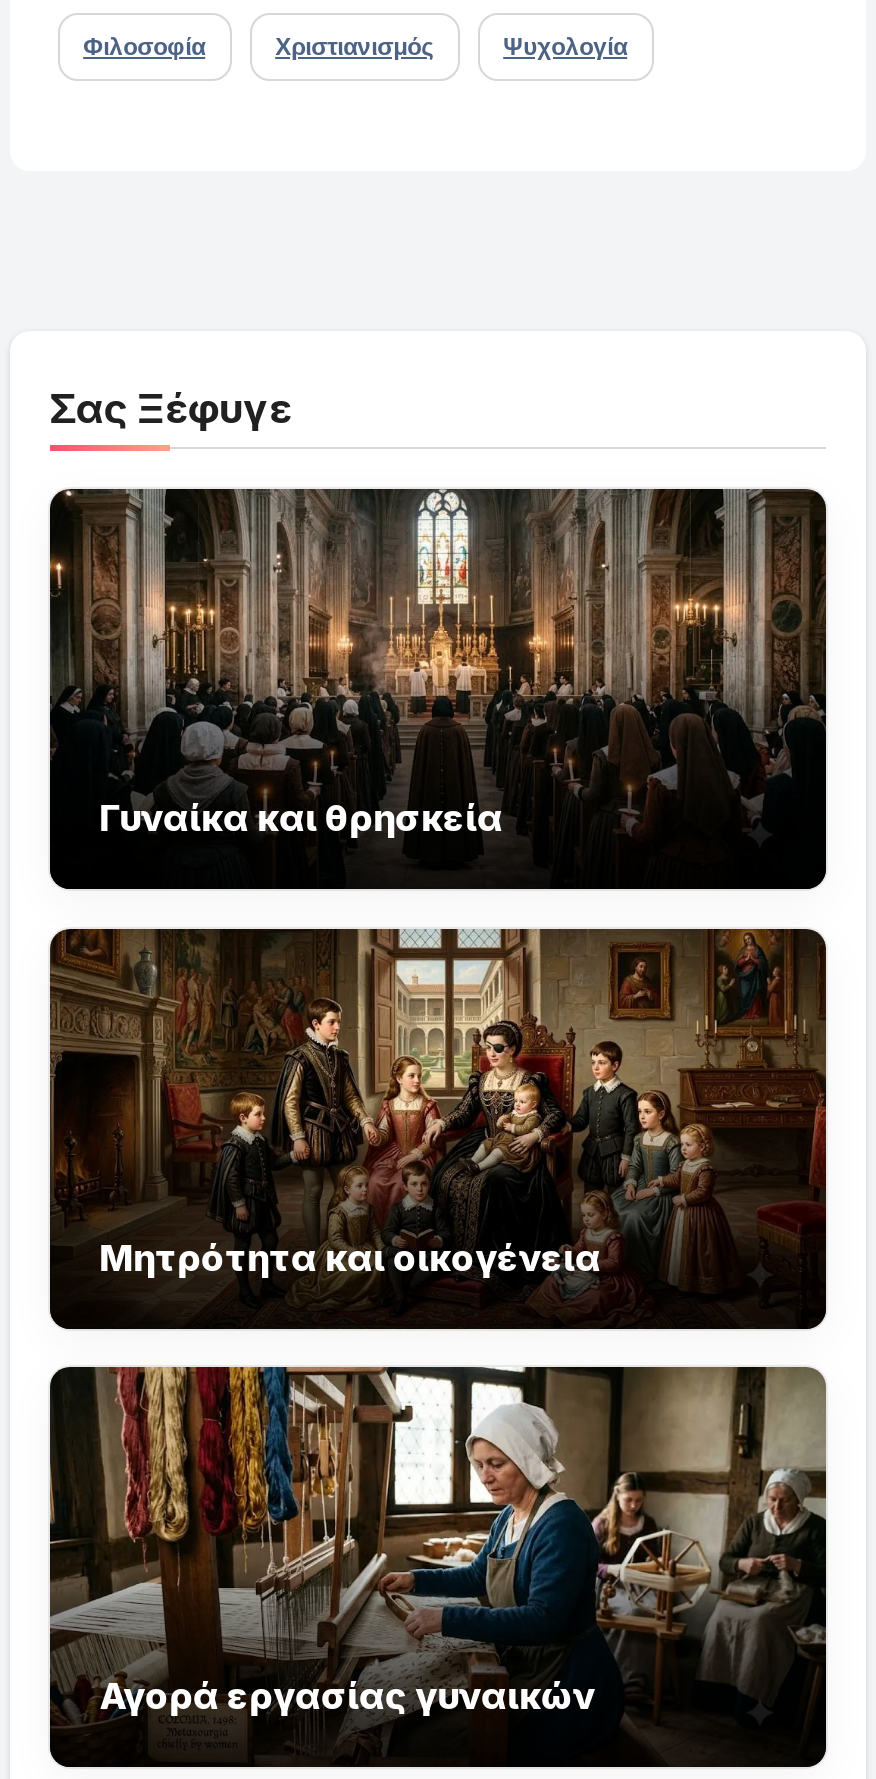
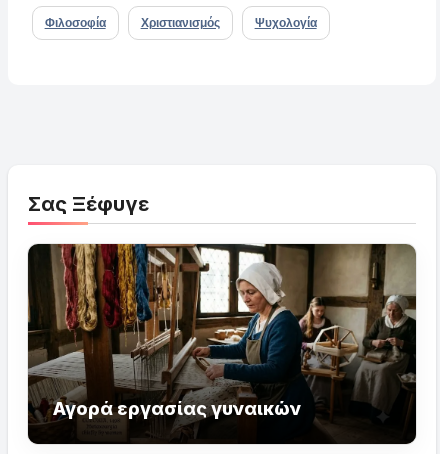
- [image]
- Γυναίκα και θρησκεία

- [image]
- Μητρότητα και οικογένεια
